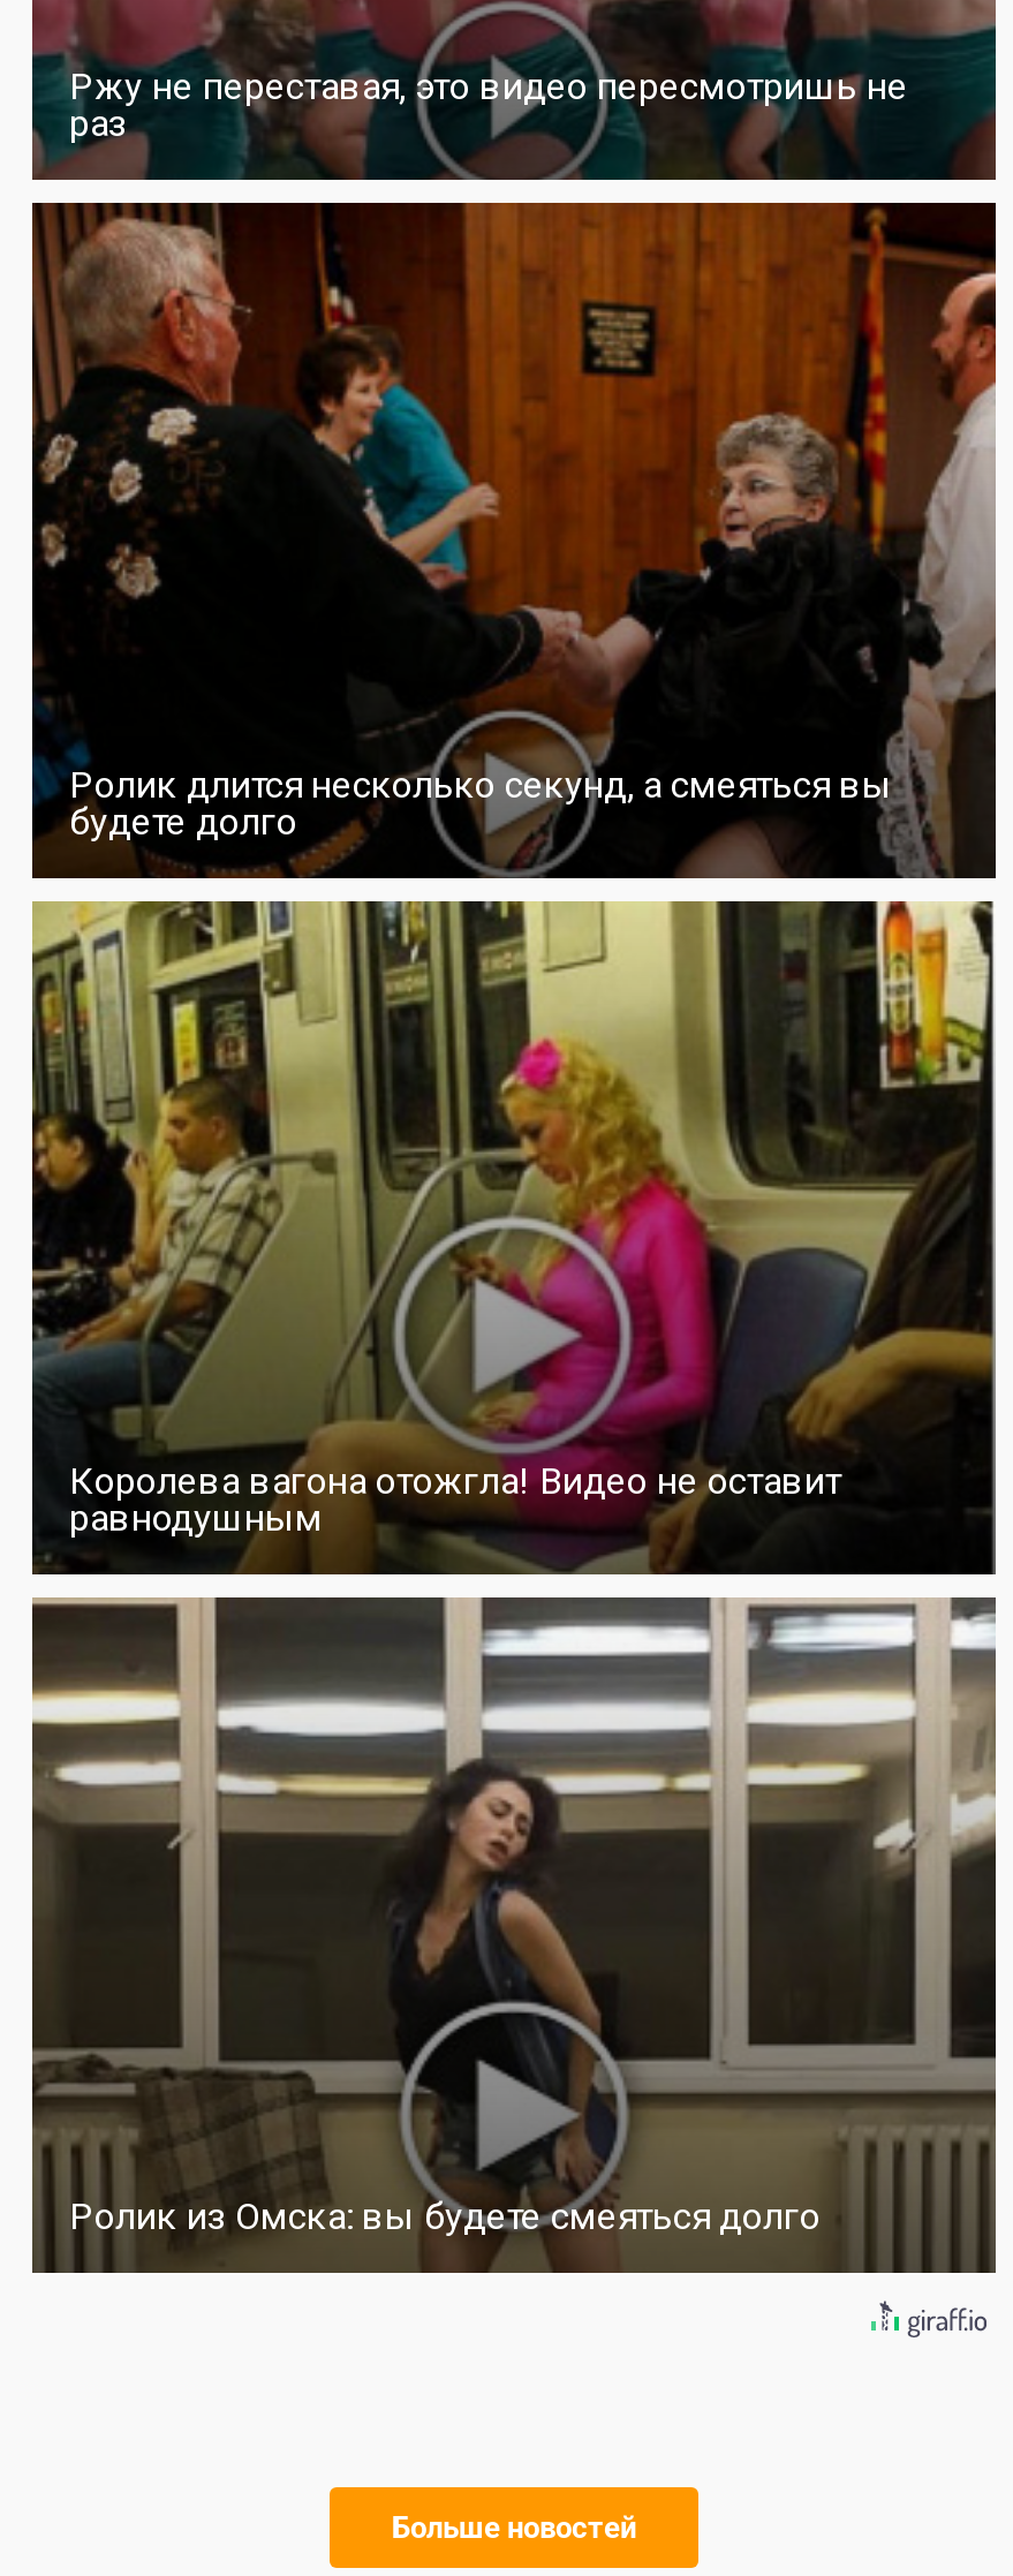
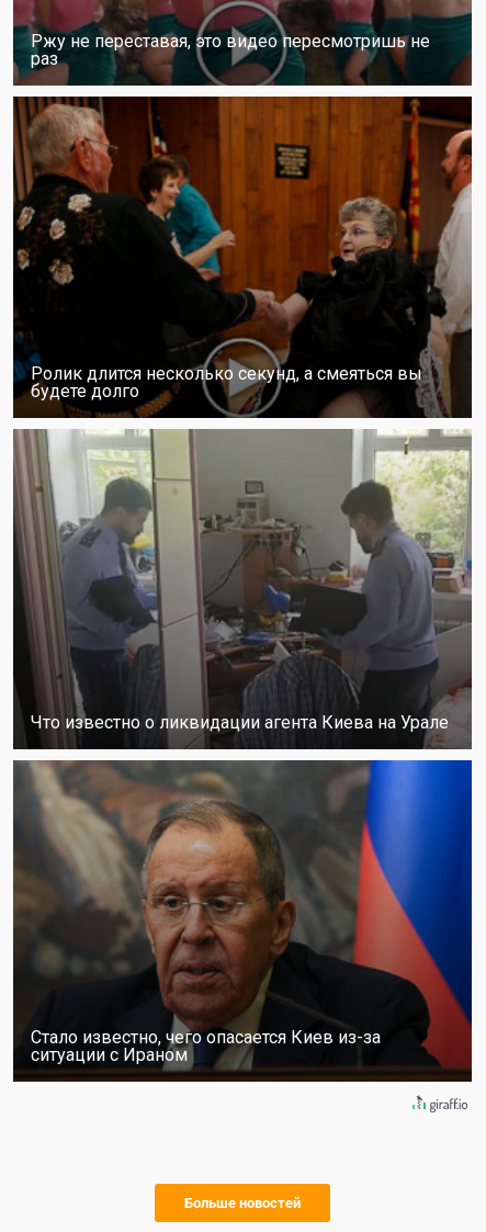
- [image]
- Королева вагона отожгла! Видео не оставит
- равнодушным
+ [image]
+ Что известно о ликвидации агента Киева на Урале

- [image]
- Ролик из Омска: вы будете смеяться долго
+ [image]
+ Стало известно, чего опасается Киев из-за
+ ситуации с Ираном
